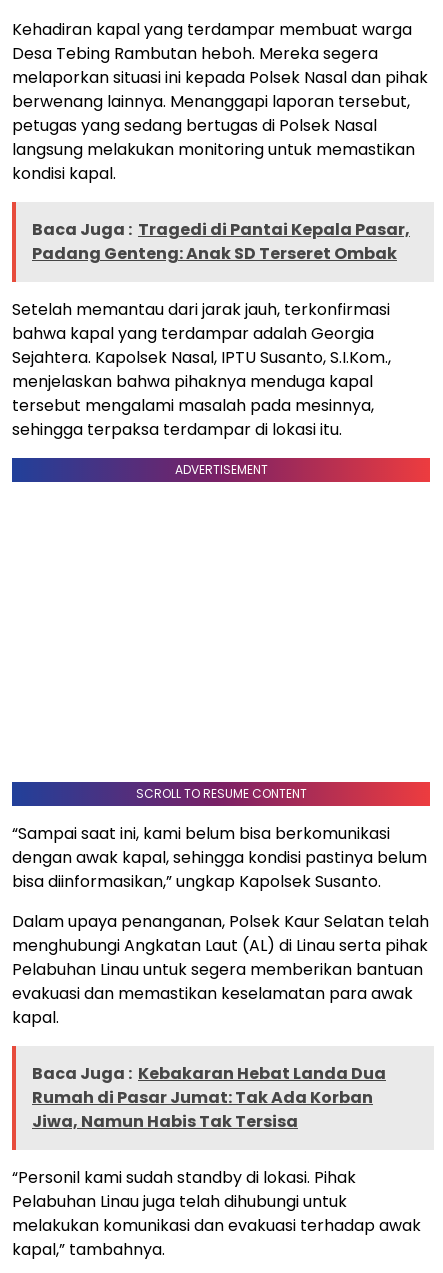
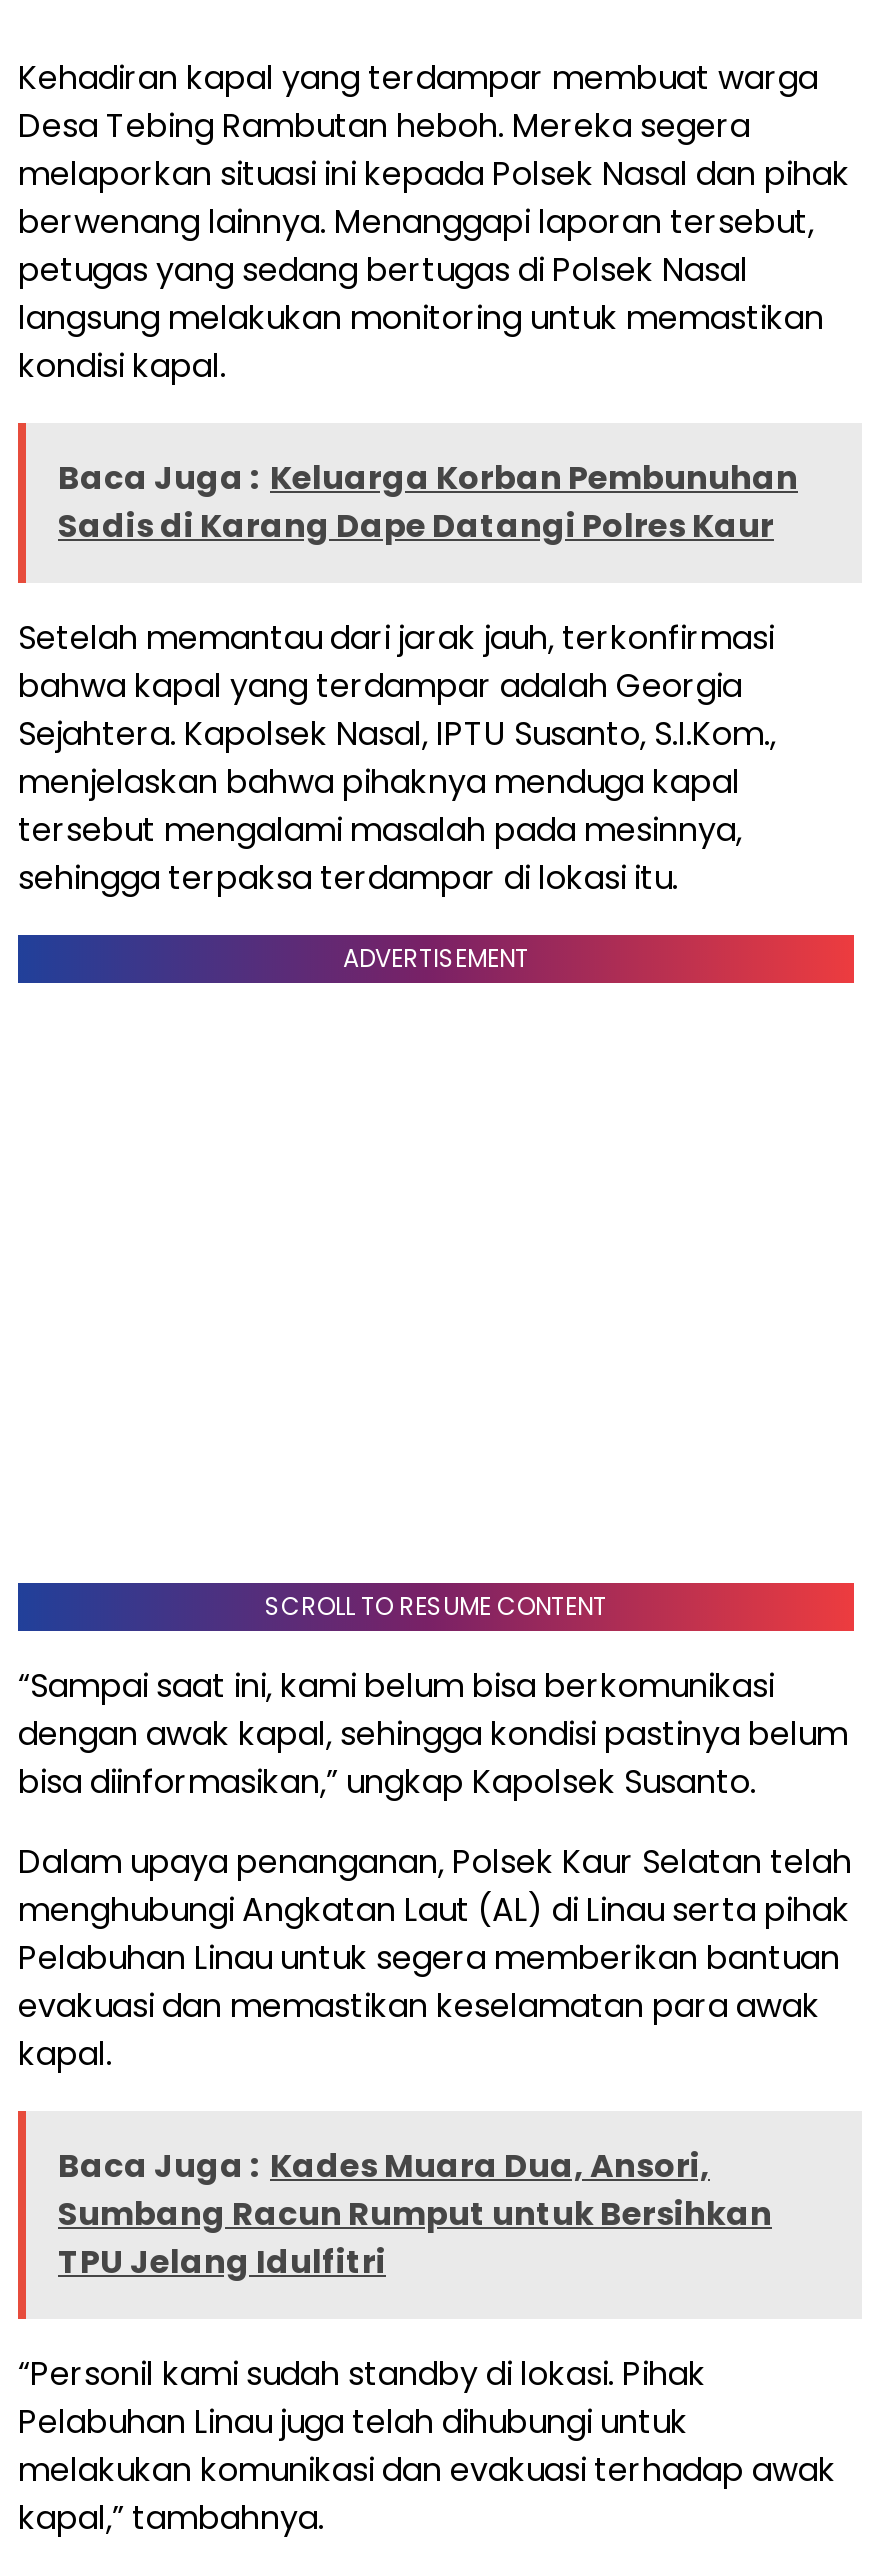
- Baca Juga : Tragedi di Pantai Kepala Pasar,
- Padang Genteng: Anak SD Terseret Ombak
+ Baca Juga : Keluarga Korban Pembunuhan
+ Sadis di Karang Dape Datangi Polres Kaur

- Baca Juga : Kebakaran Hebat Landa Dua
- Rumah di Pasar Jumat: Tak Ada Korban
- Jiwa, Namun Habis Tak Tersisa
+ Baca Juga : Kades Muara Dua, Ansori,
+ Sumbang Racun Rumput untuk Bersihkan
+ TPU Jelang Idulfitri
